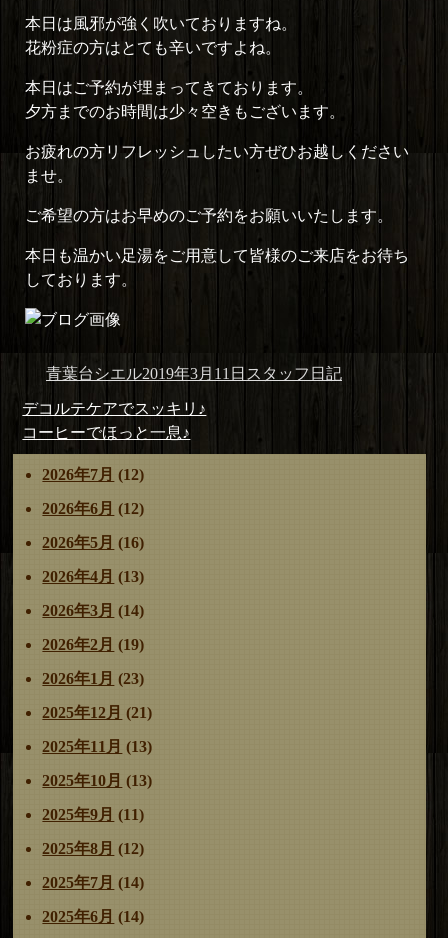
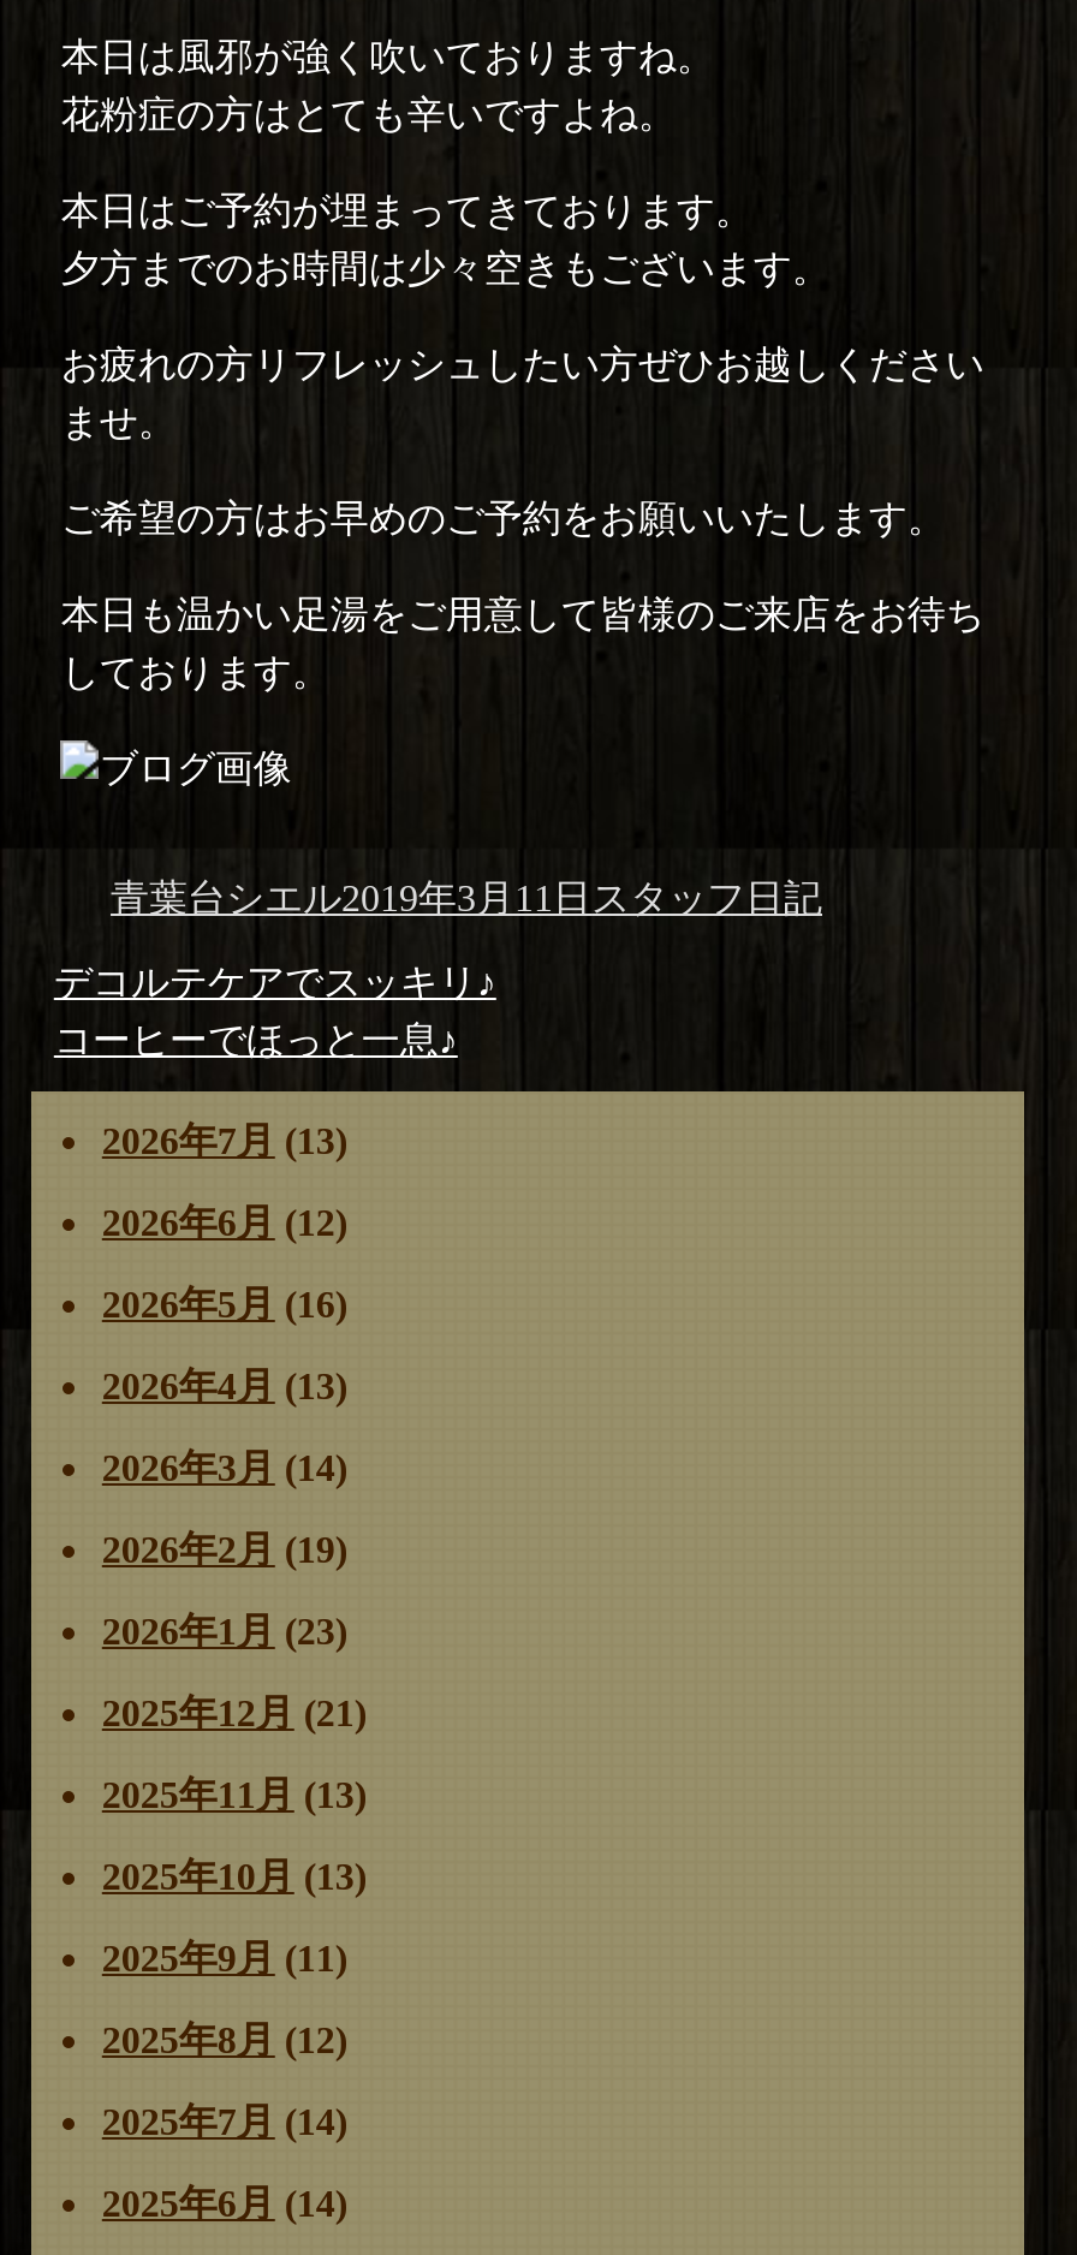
- 2026年7月(12)
+ 2026年7月(13)
